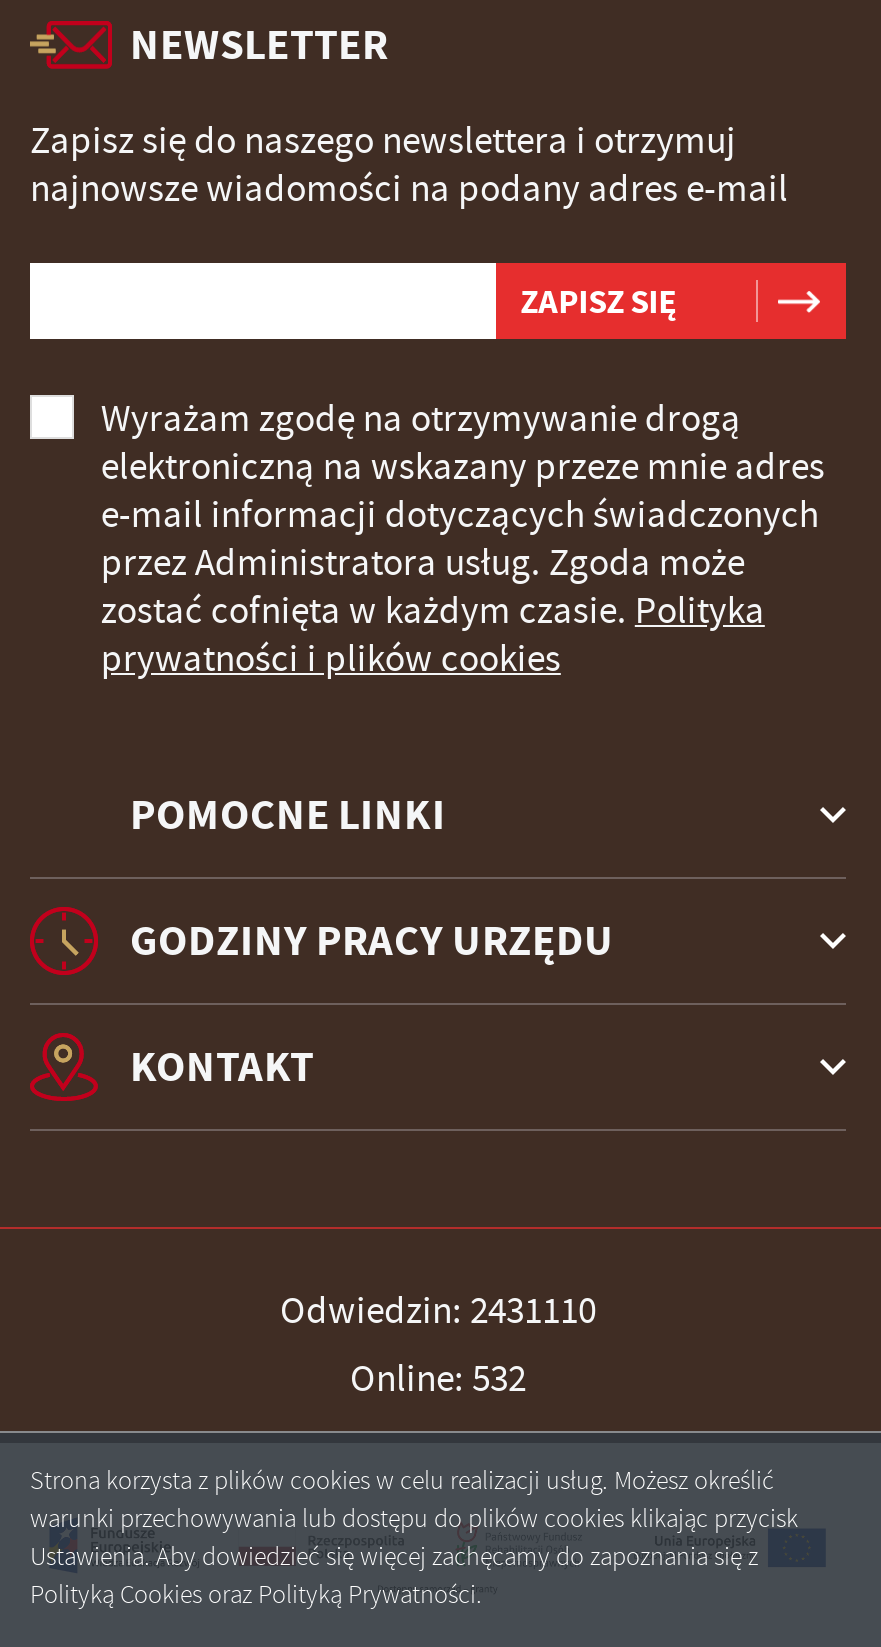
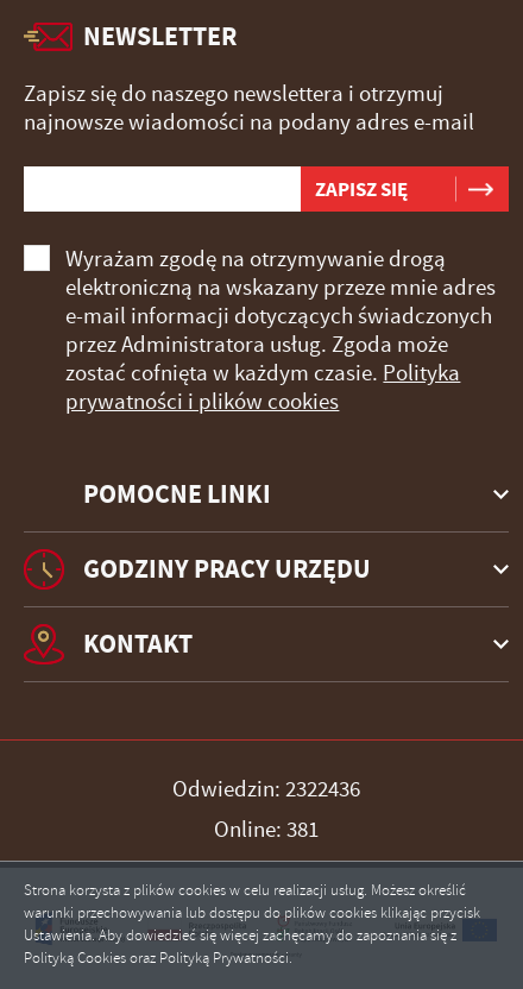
- Odwiedzin: 2431110
+ Odwiedzin: 2322436

- Online: 532
+ Online: 381
